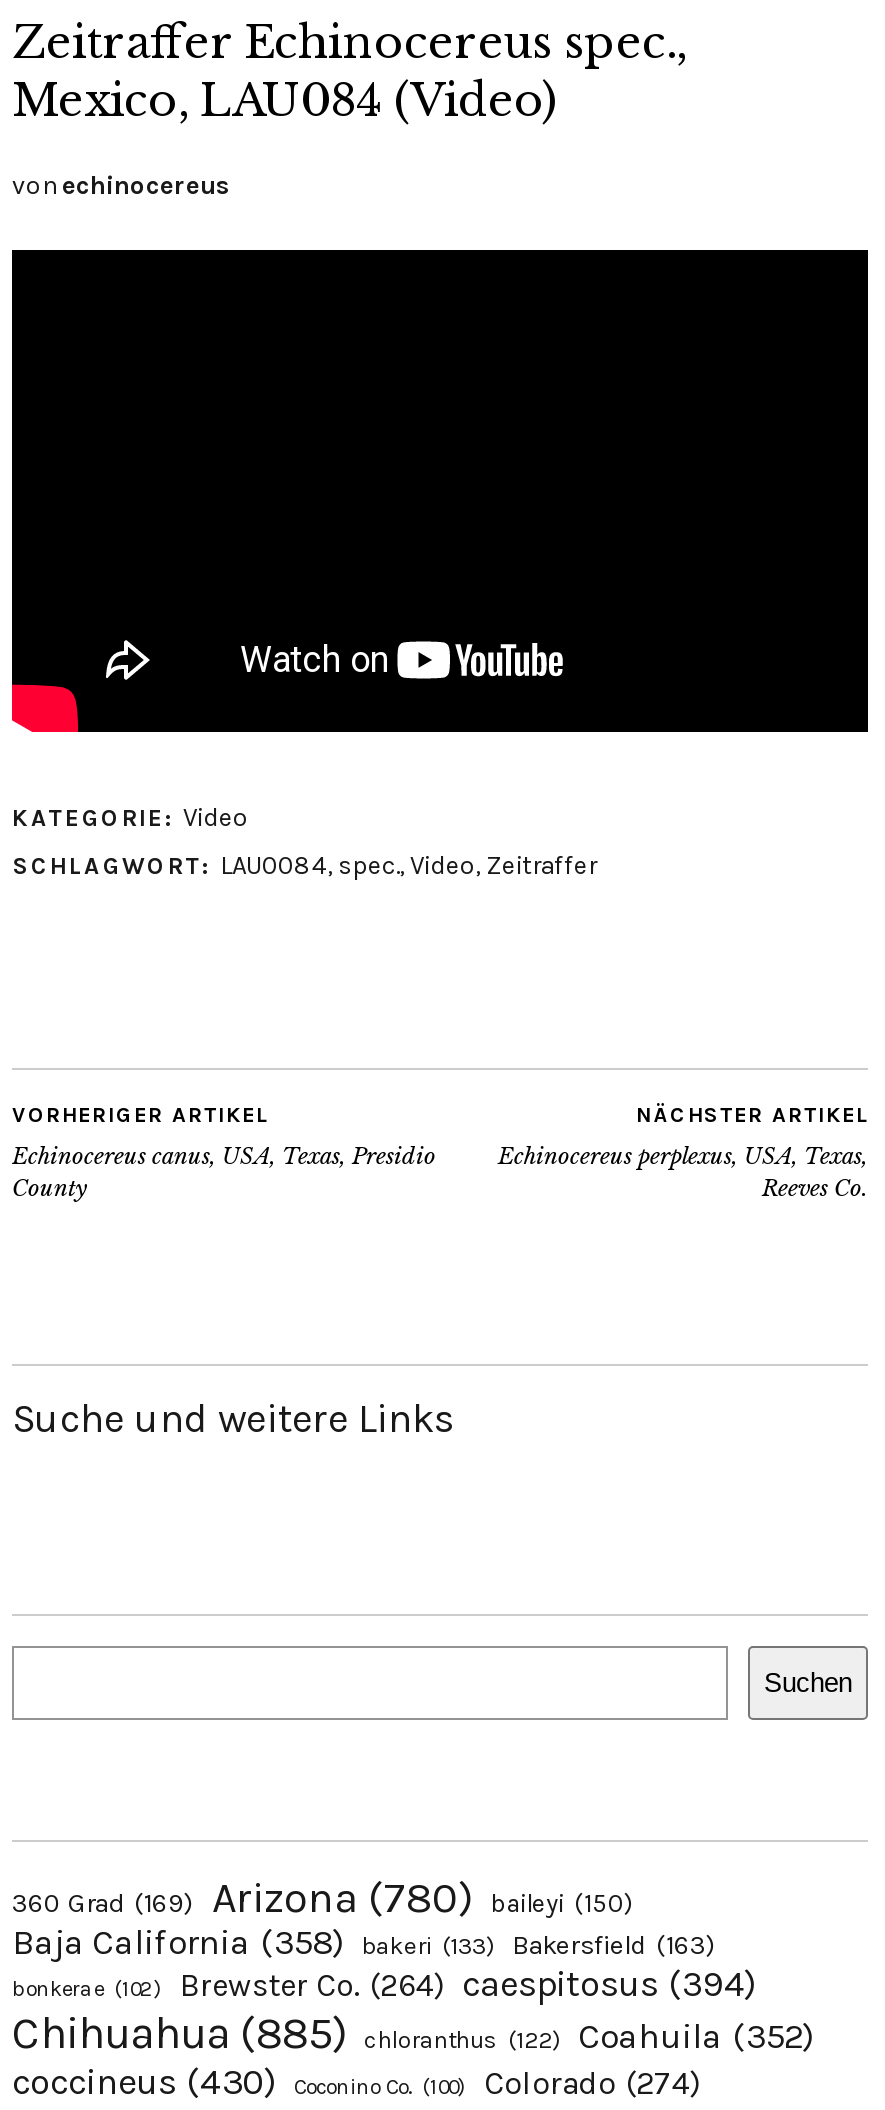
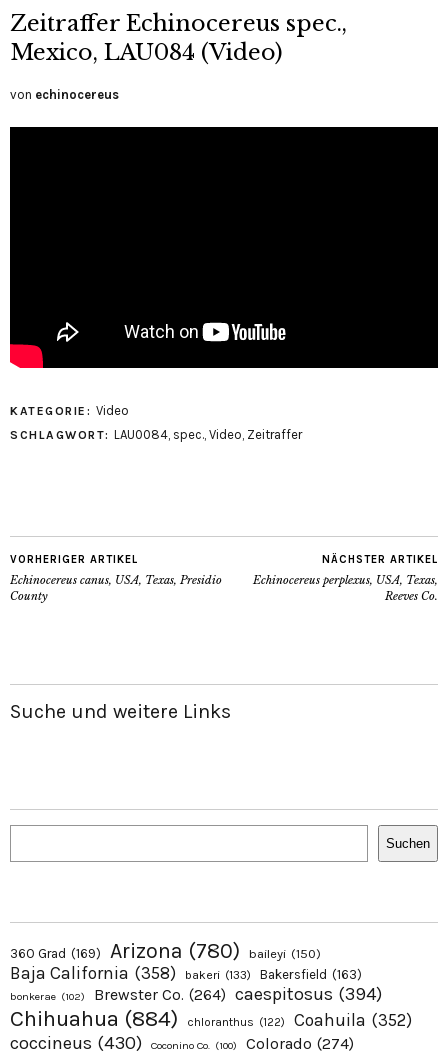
- Chihuahua (885) chloranthus (122) Coahuila (352)
+ Chihuahua (884) chloranthus (122) Coahuila (352)
